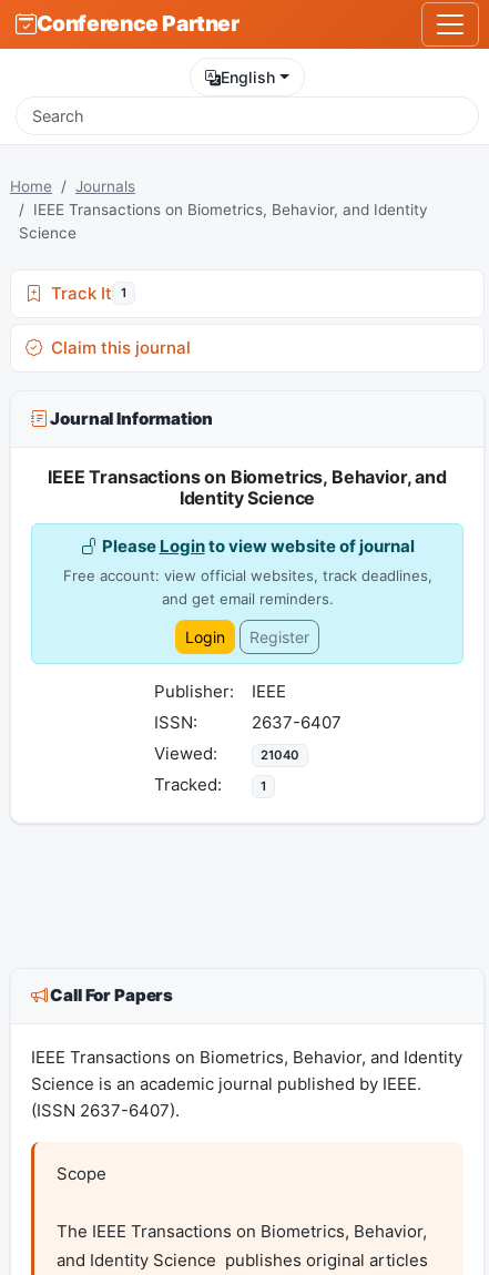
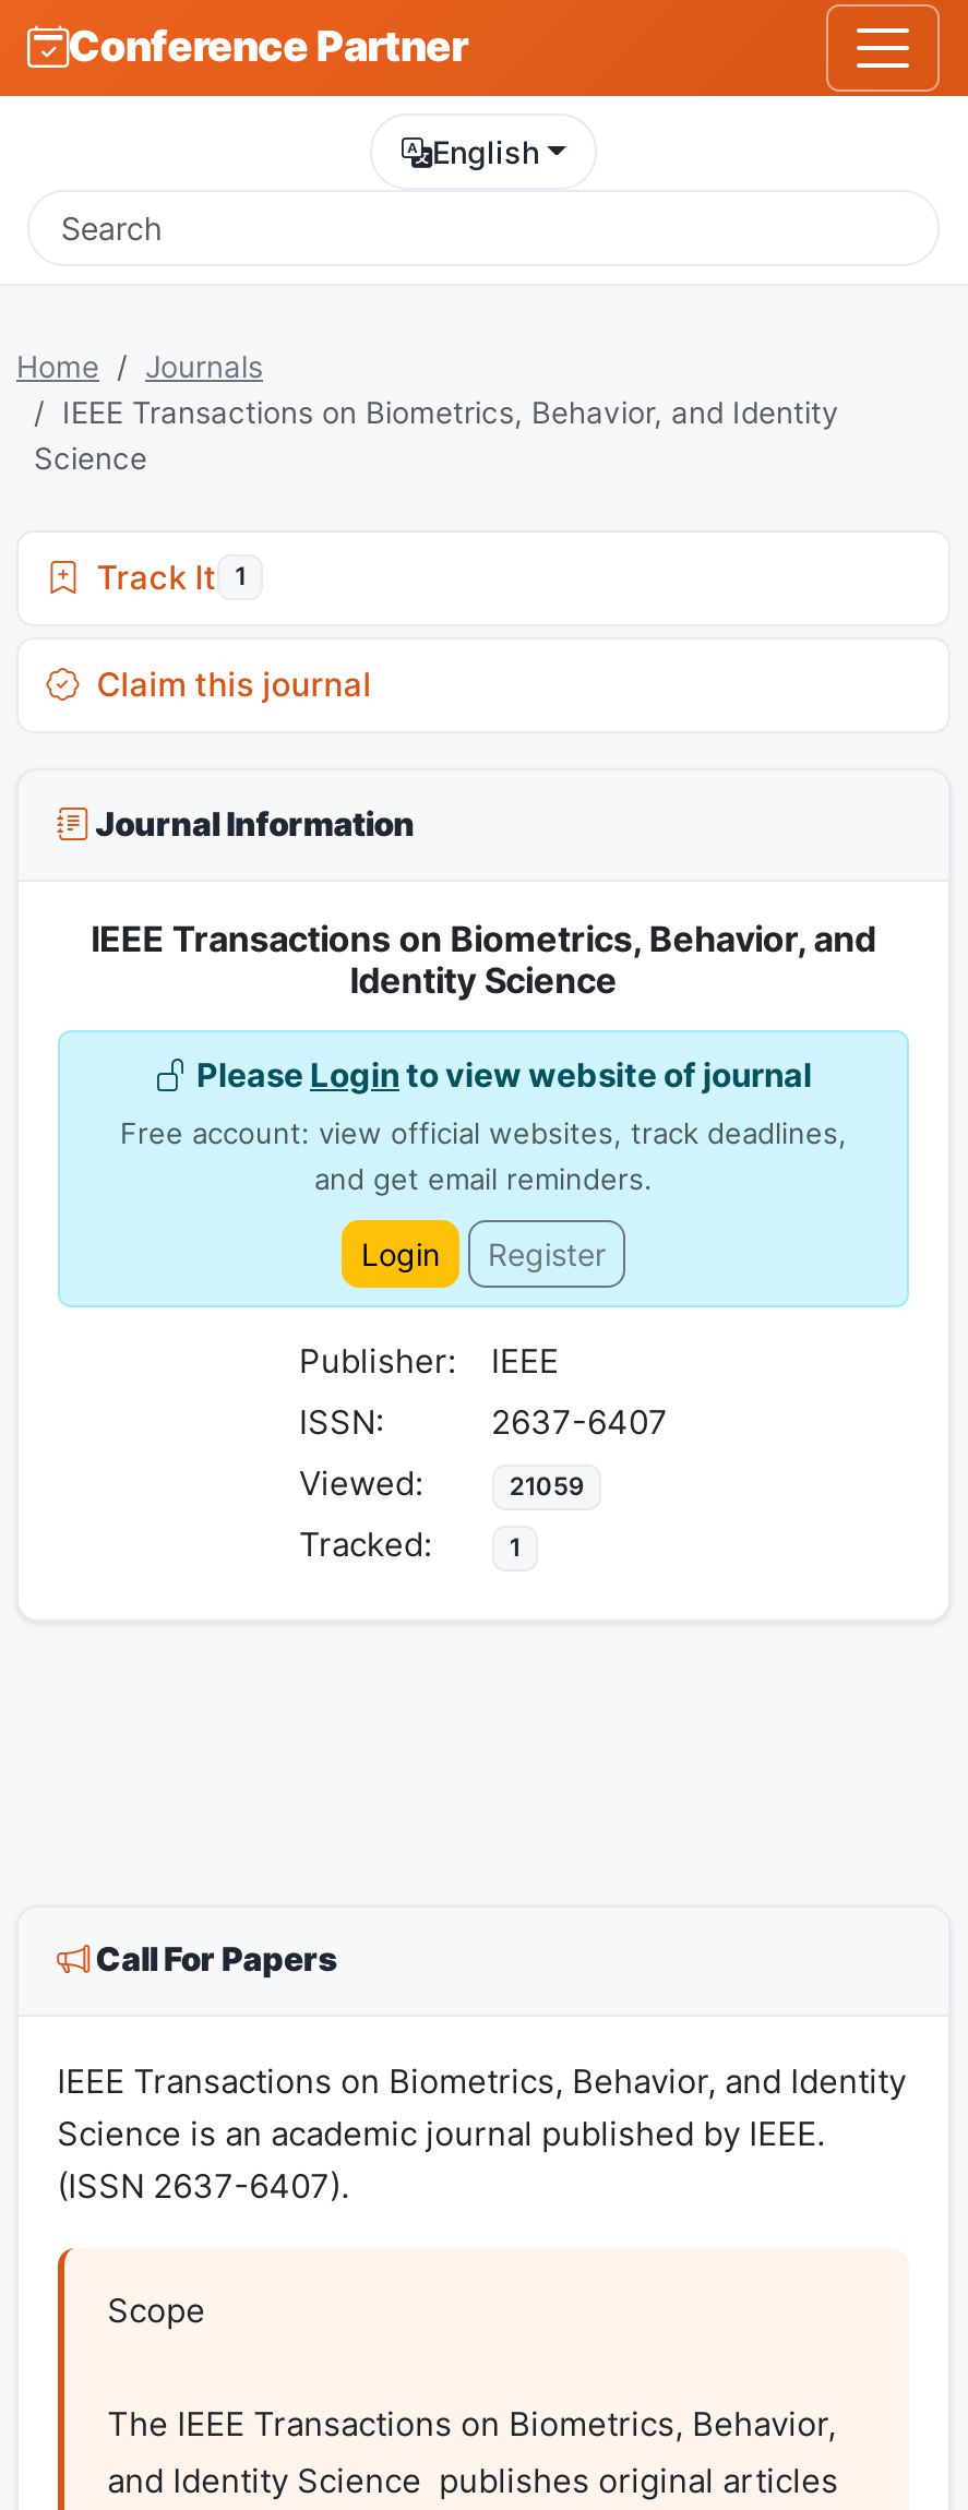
- 21040
+ 21059
